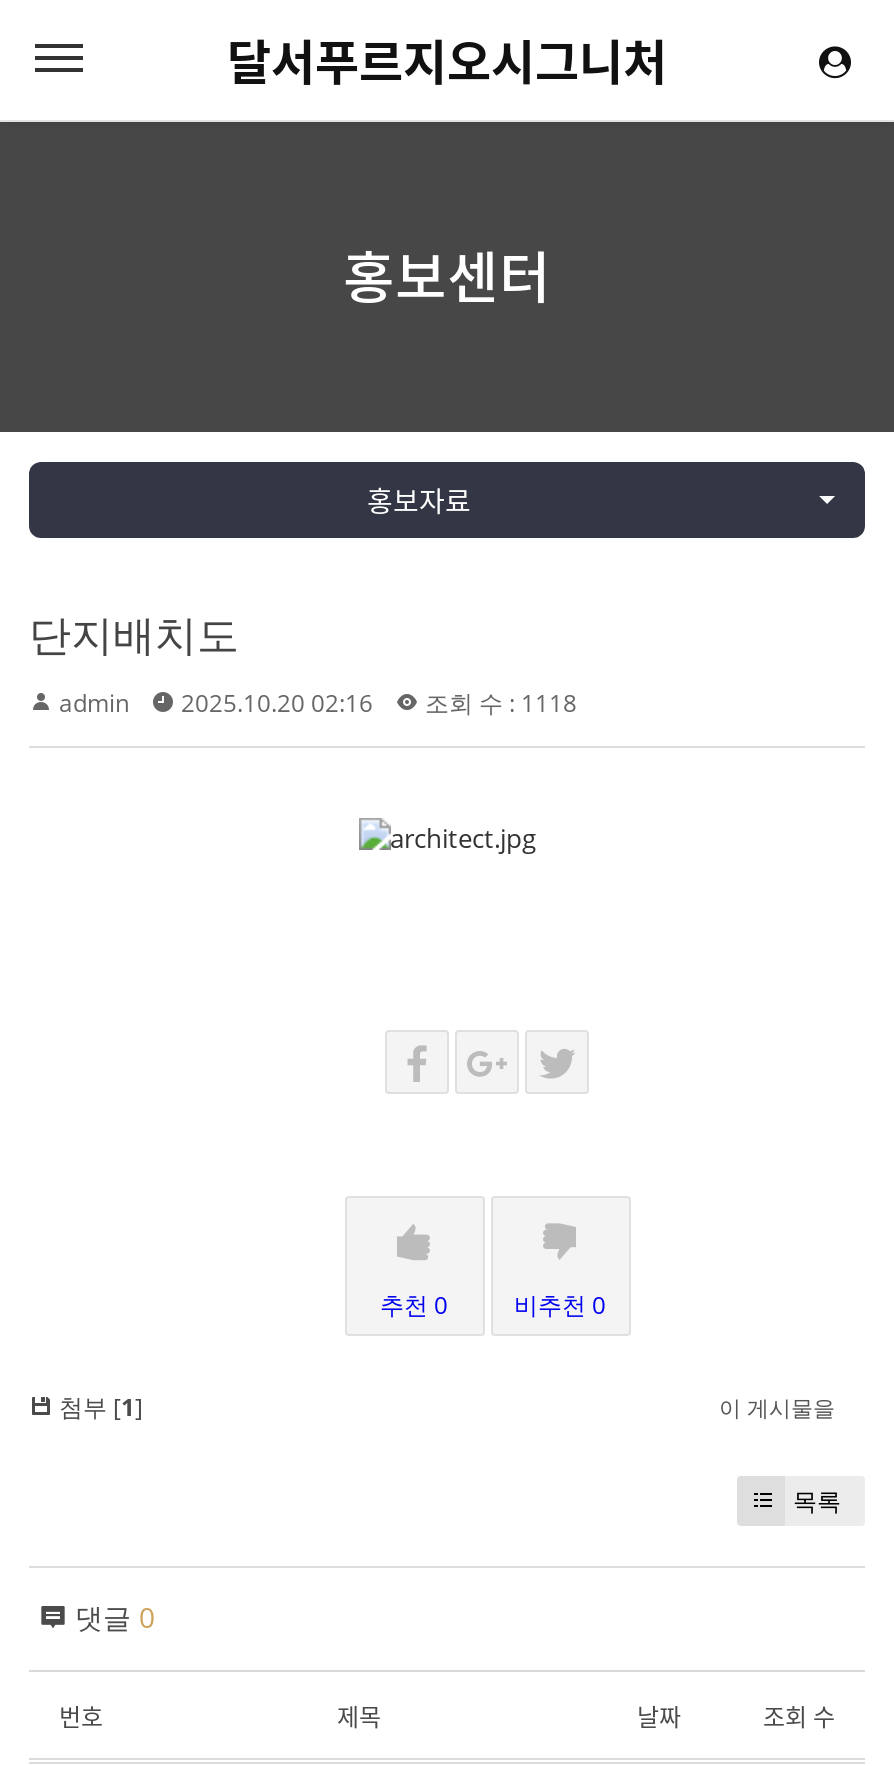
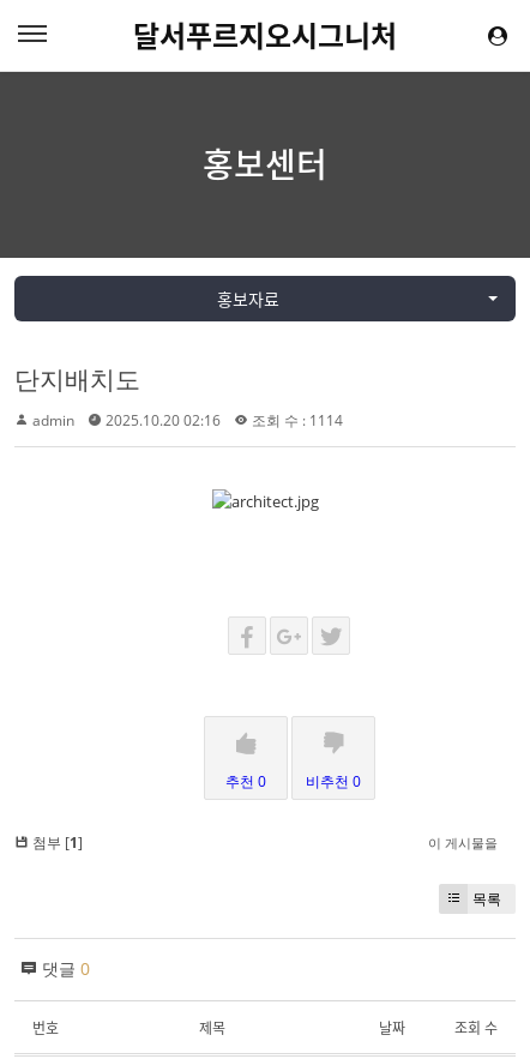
- admin 2025.10.20 02:16 조회 수 : 1118
+ admin 2025.10.20 02:16 조회 수 : 1114
